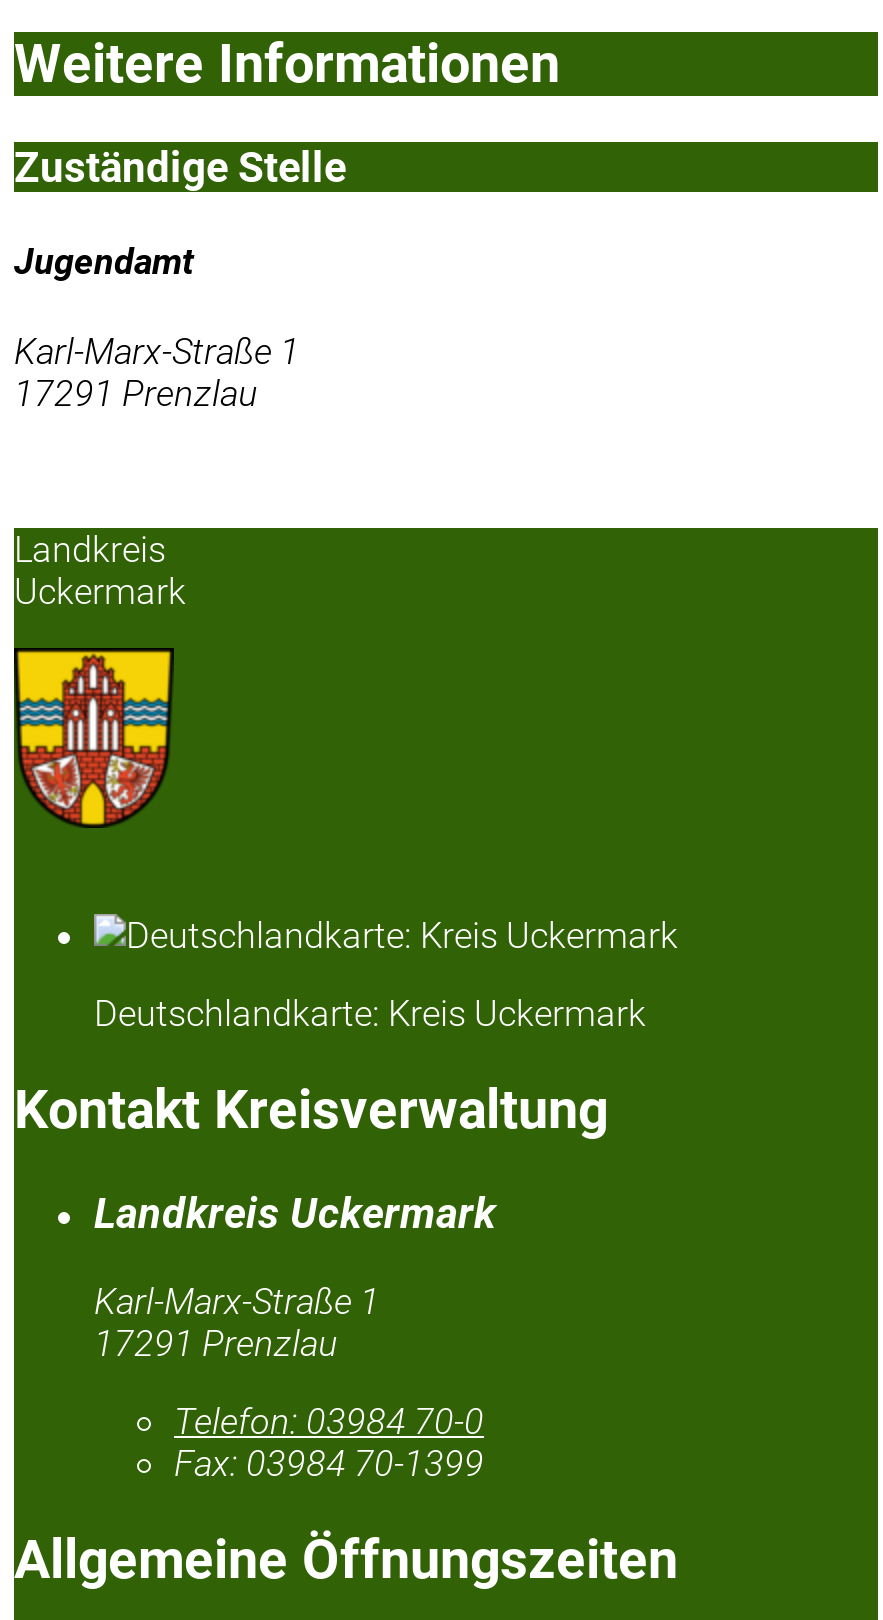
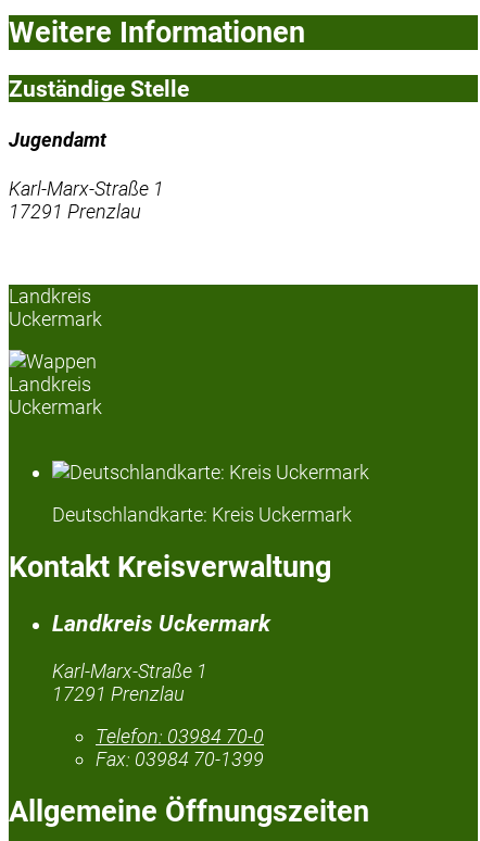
- [image]
+ [image]
